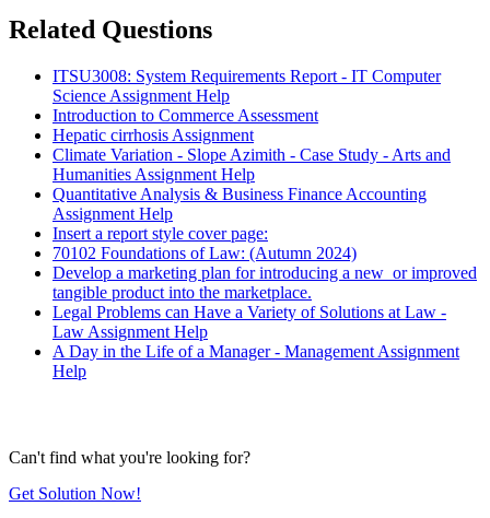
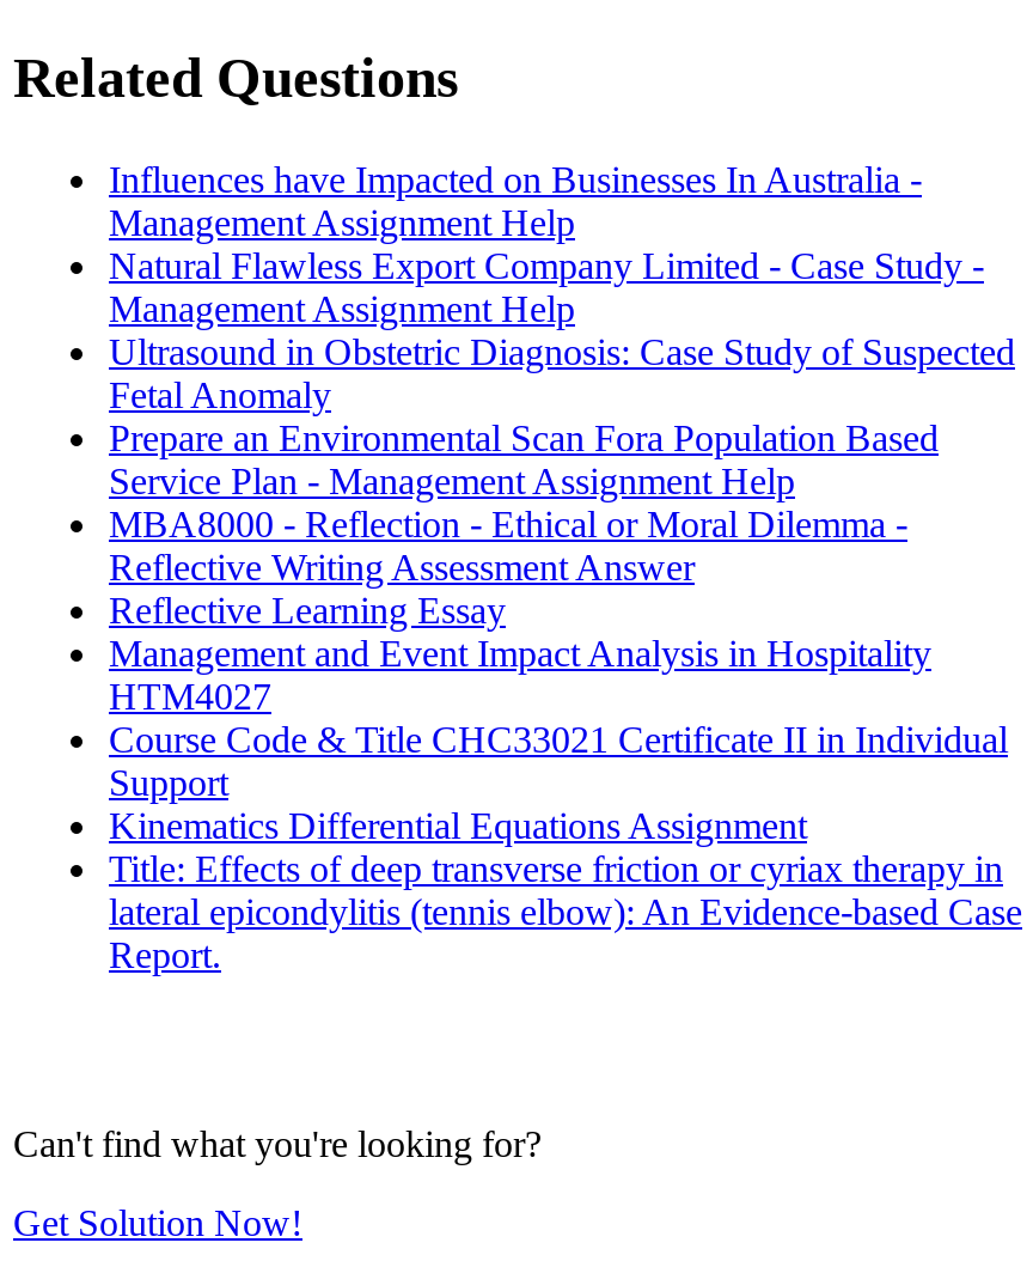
- ITSU3008: System Requirements Report - IT Computer
- Science Assignment Help
- Introduction to Commerce Assessment
- Hepatic cirrhosis Assignment
- Climate Variation - Slope Azimith - Case Study - Arts and
- Humanities Assignment Help
- Quantitative Analysis & Business Finance Accounting
- Assignment Help
- Insert a report style cover page:
- 70102 Foundations of Law: (Autumn 2024)
- Develop a marketing plan for introducing a new or improved
- tangible product into the marketplace.
- Legal Problems can Have a Variety of Solutions at Law -
- Law Assignment Help
- A Day in the Life of a Manager - Management Assignment
- Help
+ Influences have Impacted on Businesses In Australia -
+ Management Assignment Help
+ Natural Flawless Export Company Limited - Case Study -
+ Management Assignment Help
+ Ultrasound in Obstetric Diagnosis: Case Study of Suspected
+ Fetal Anomaly
+ Prepare an Environmental Scan Fora Population Based
+ Service Plan - Management Assignment Help
+ MBA8000 - Reflection - Ethical or Moral Dilemma -
+ Reflective Writing Assessment Answer
+ Reflective Learning Essay
+ Management and Event Impact Analysis in Hospitality
+ HTM4027
+ Course Code & Title CHC33021 Certificate II in Individual
+ Support
+ Kinematics Differential Equations Assignment
+ Title: Effects of deep transverse friction or cyriax therapy in
+ lateral epicondylitis (tennis elbow): An Evidence-based Case
+ Report.
